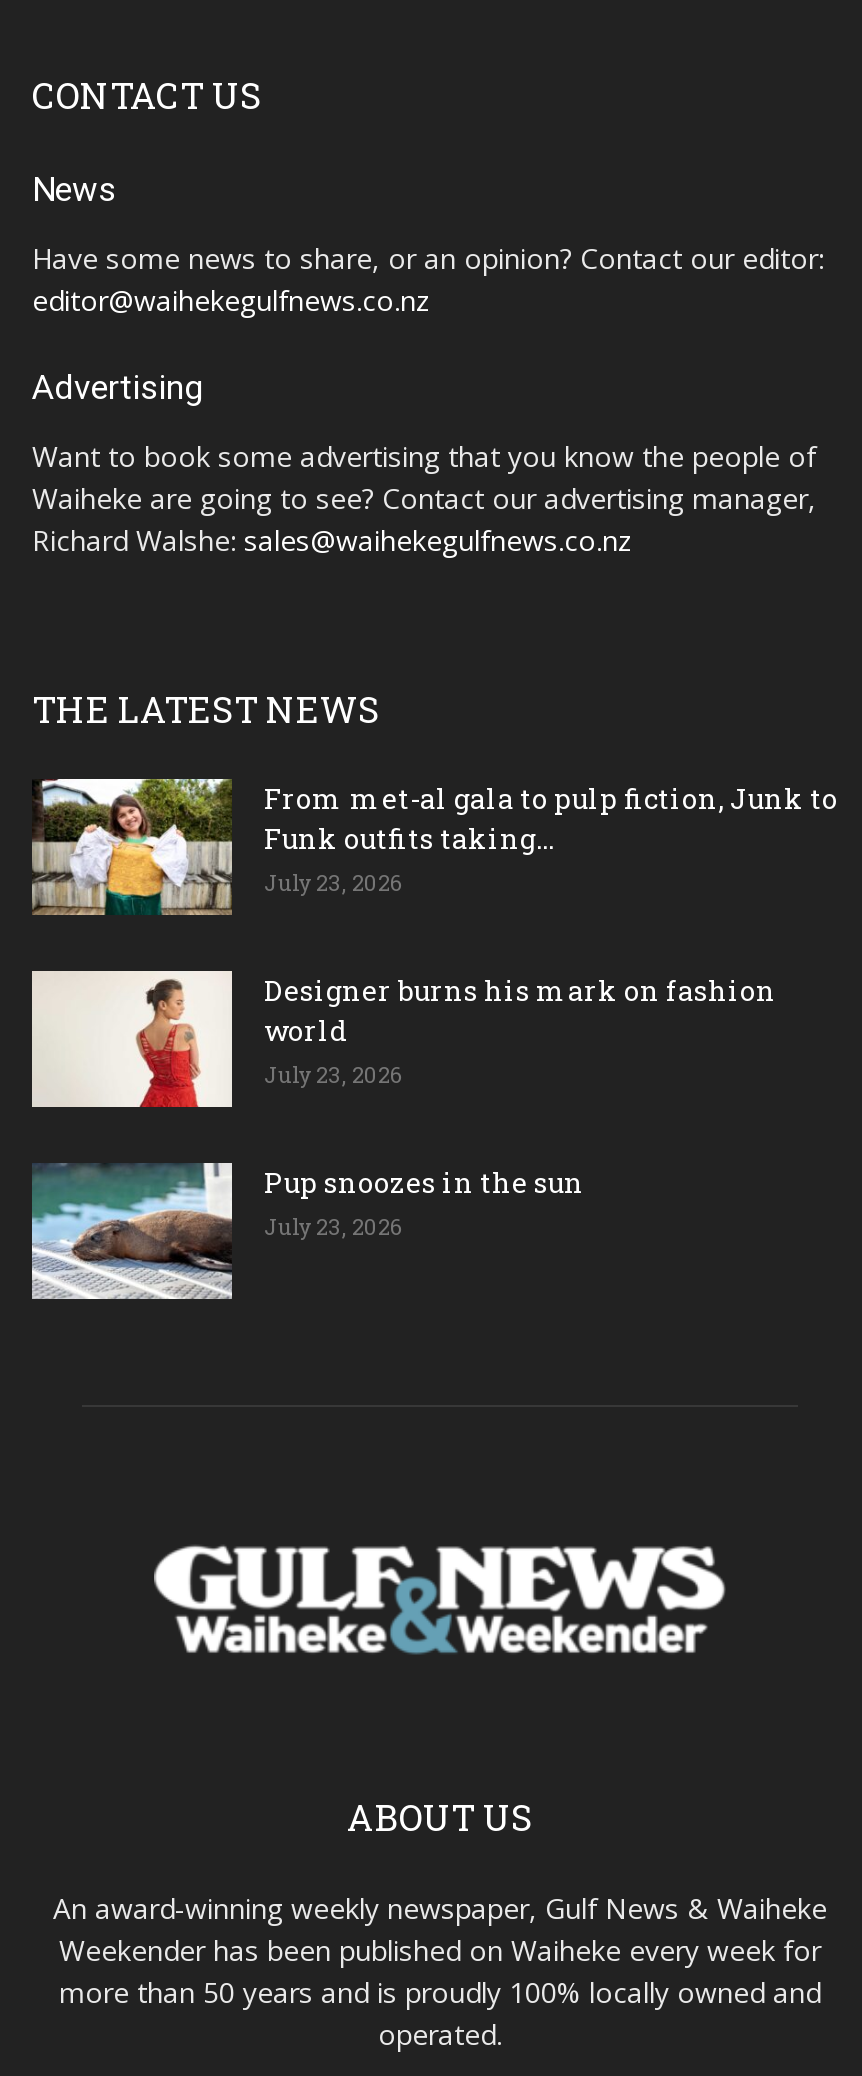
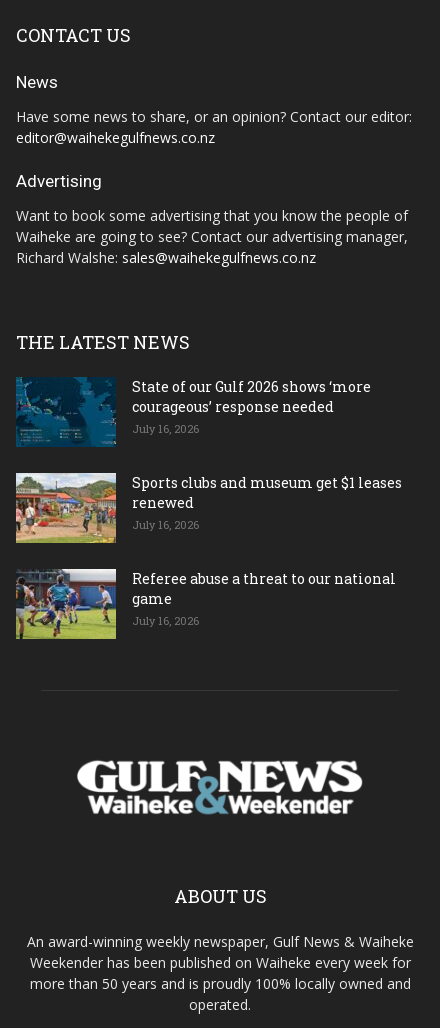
- [image]
- From met-al gala to pulp fiction, Junk to
- Funk outfits taking...
- July 23, 2026
+ [image]
+ State of our Gulf 2026 shows ‘more
+ courageous’ response needed
+ July 16, 2026

- [image]
- Designer burns his mark on fashion
- world
- July 23, 2026
+ [image]
+ Sports clubs and museum get $1 leases
+ renewed
+ July 16, 2026

- [image]
- Pup snoozes in the sun
- July 23, 2026
+ [image]
+ Referee abuse a threat to our national
+ game
+ July 16, 2026
